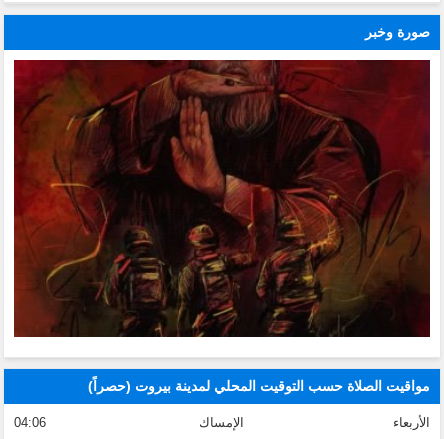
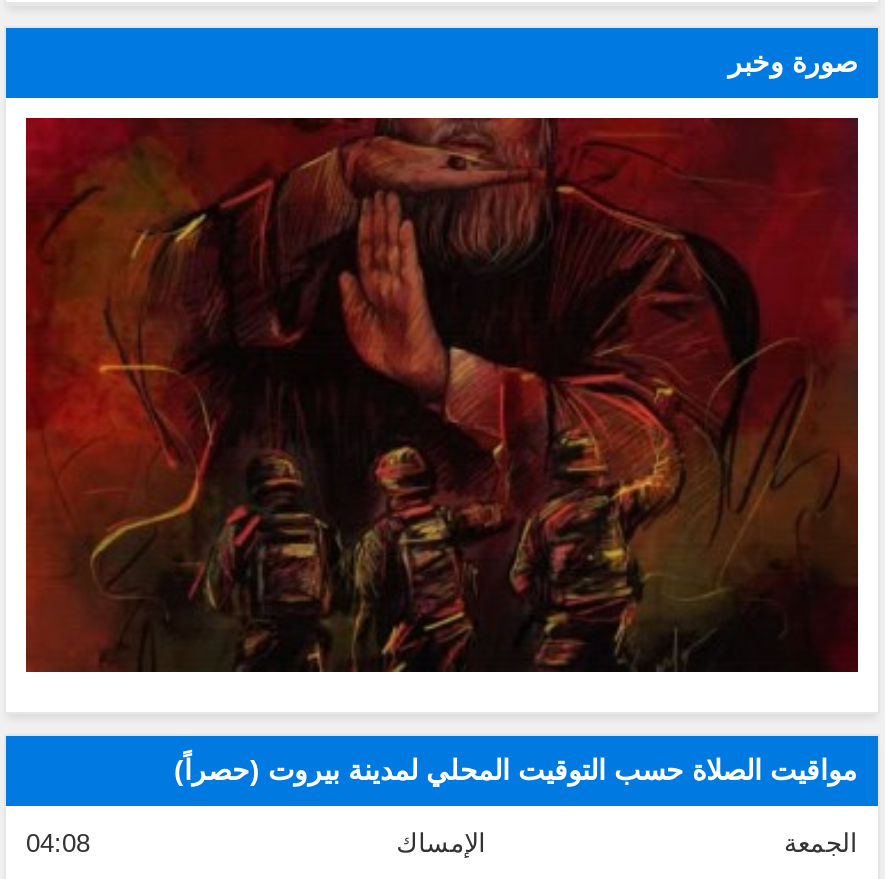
- 04:06
+ 04:08

- الأربعاء
+ الجمعة
